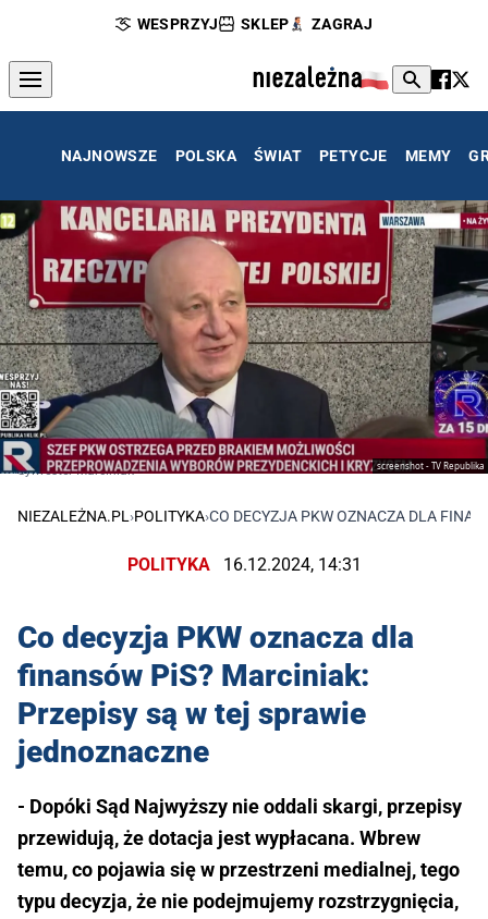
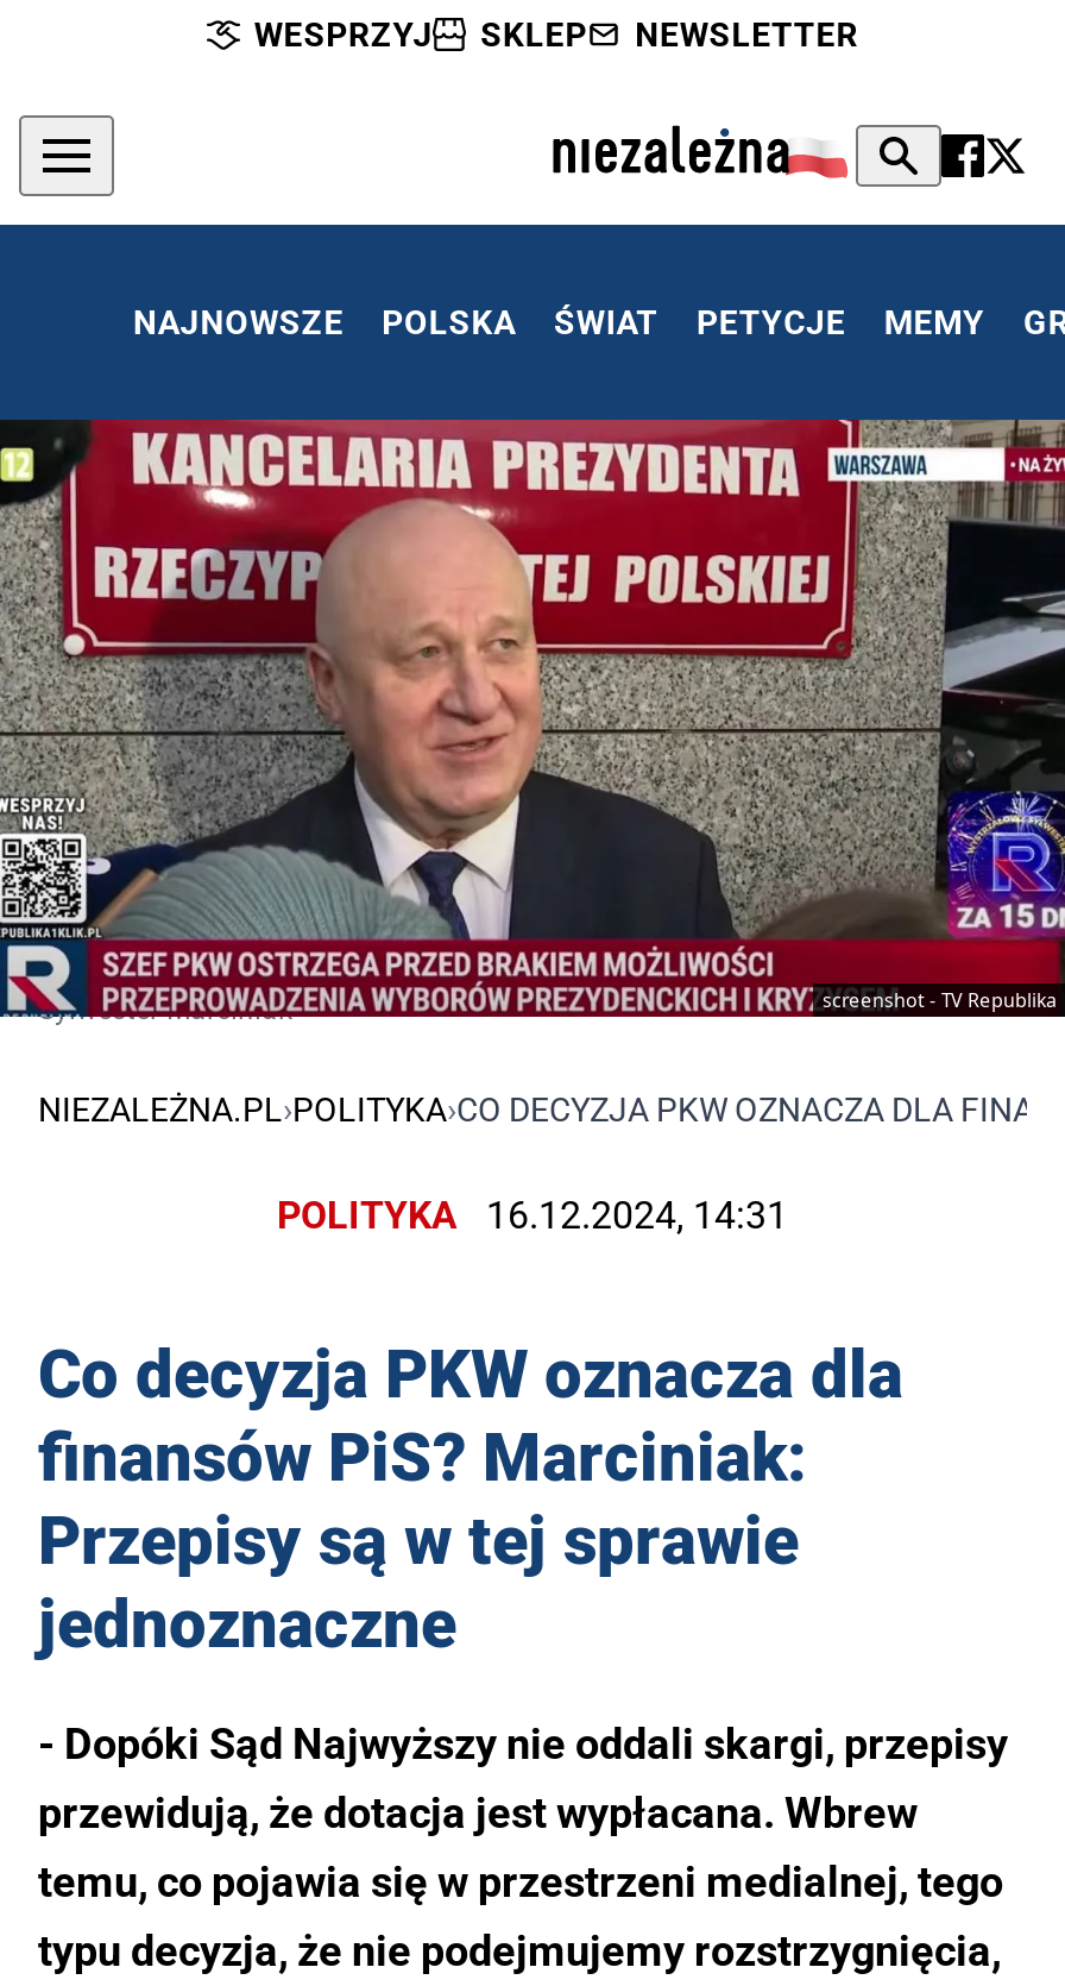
- ZAGRAJ
+ NEWSLETTER
